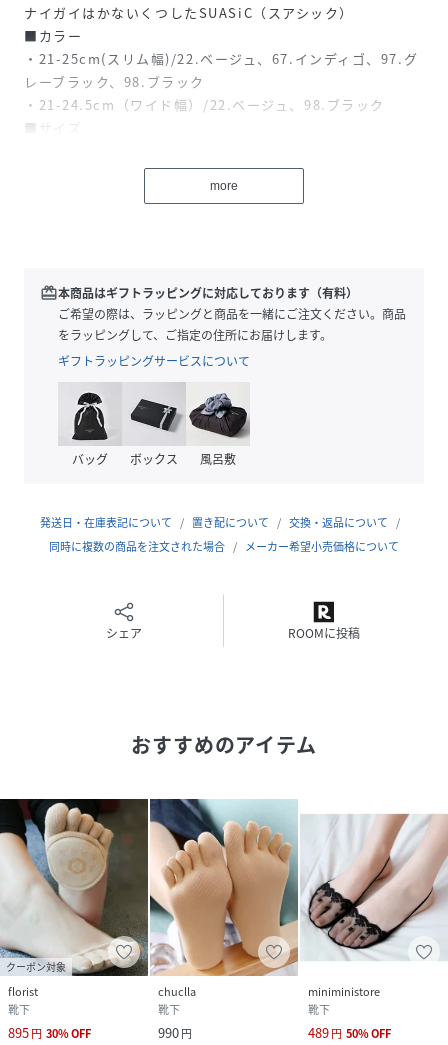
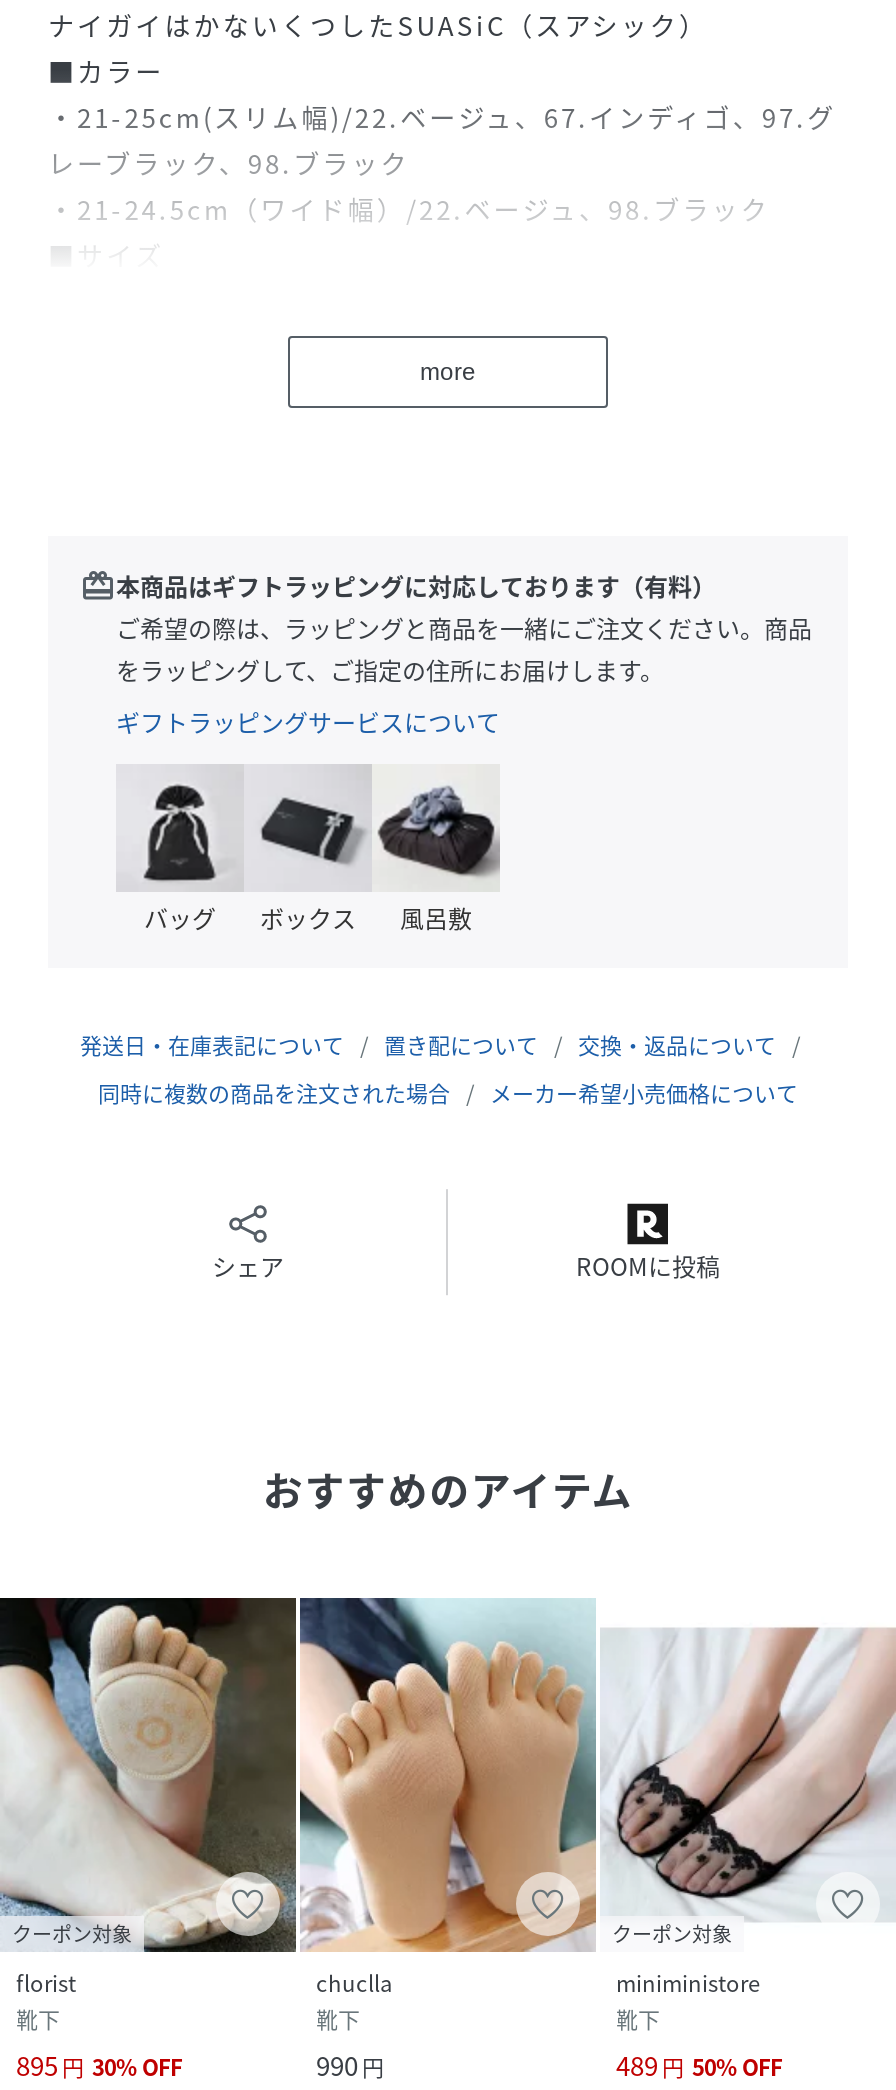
+ クーポン対象
